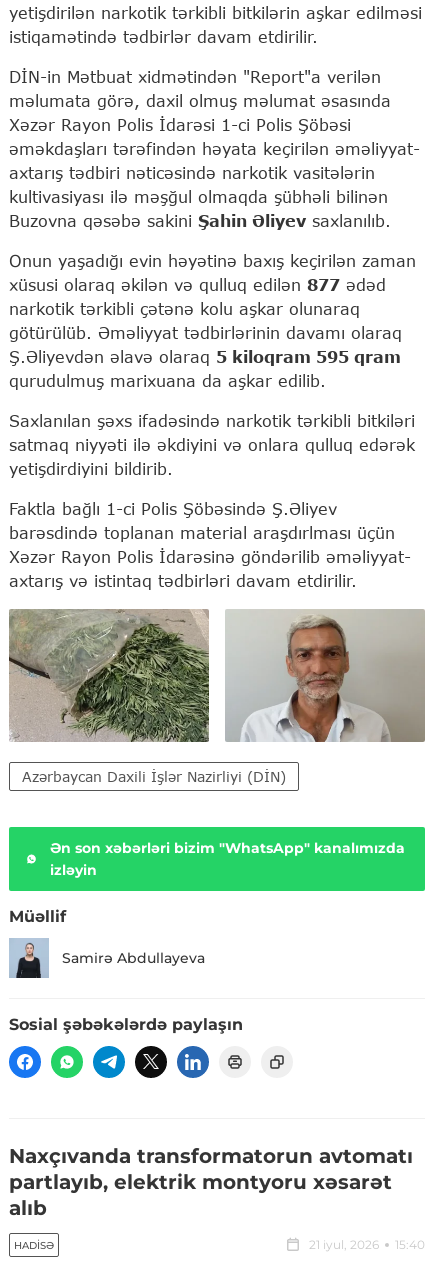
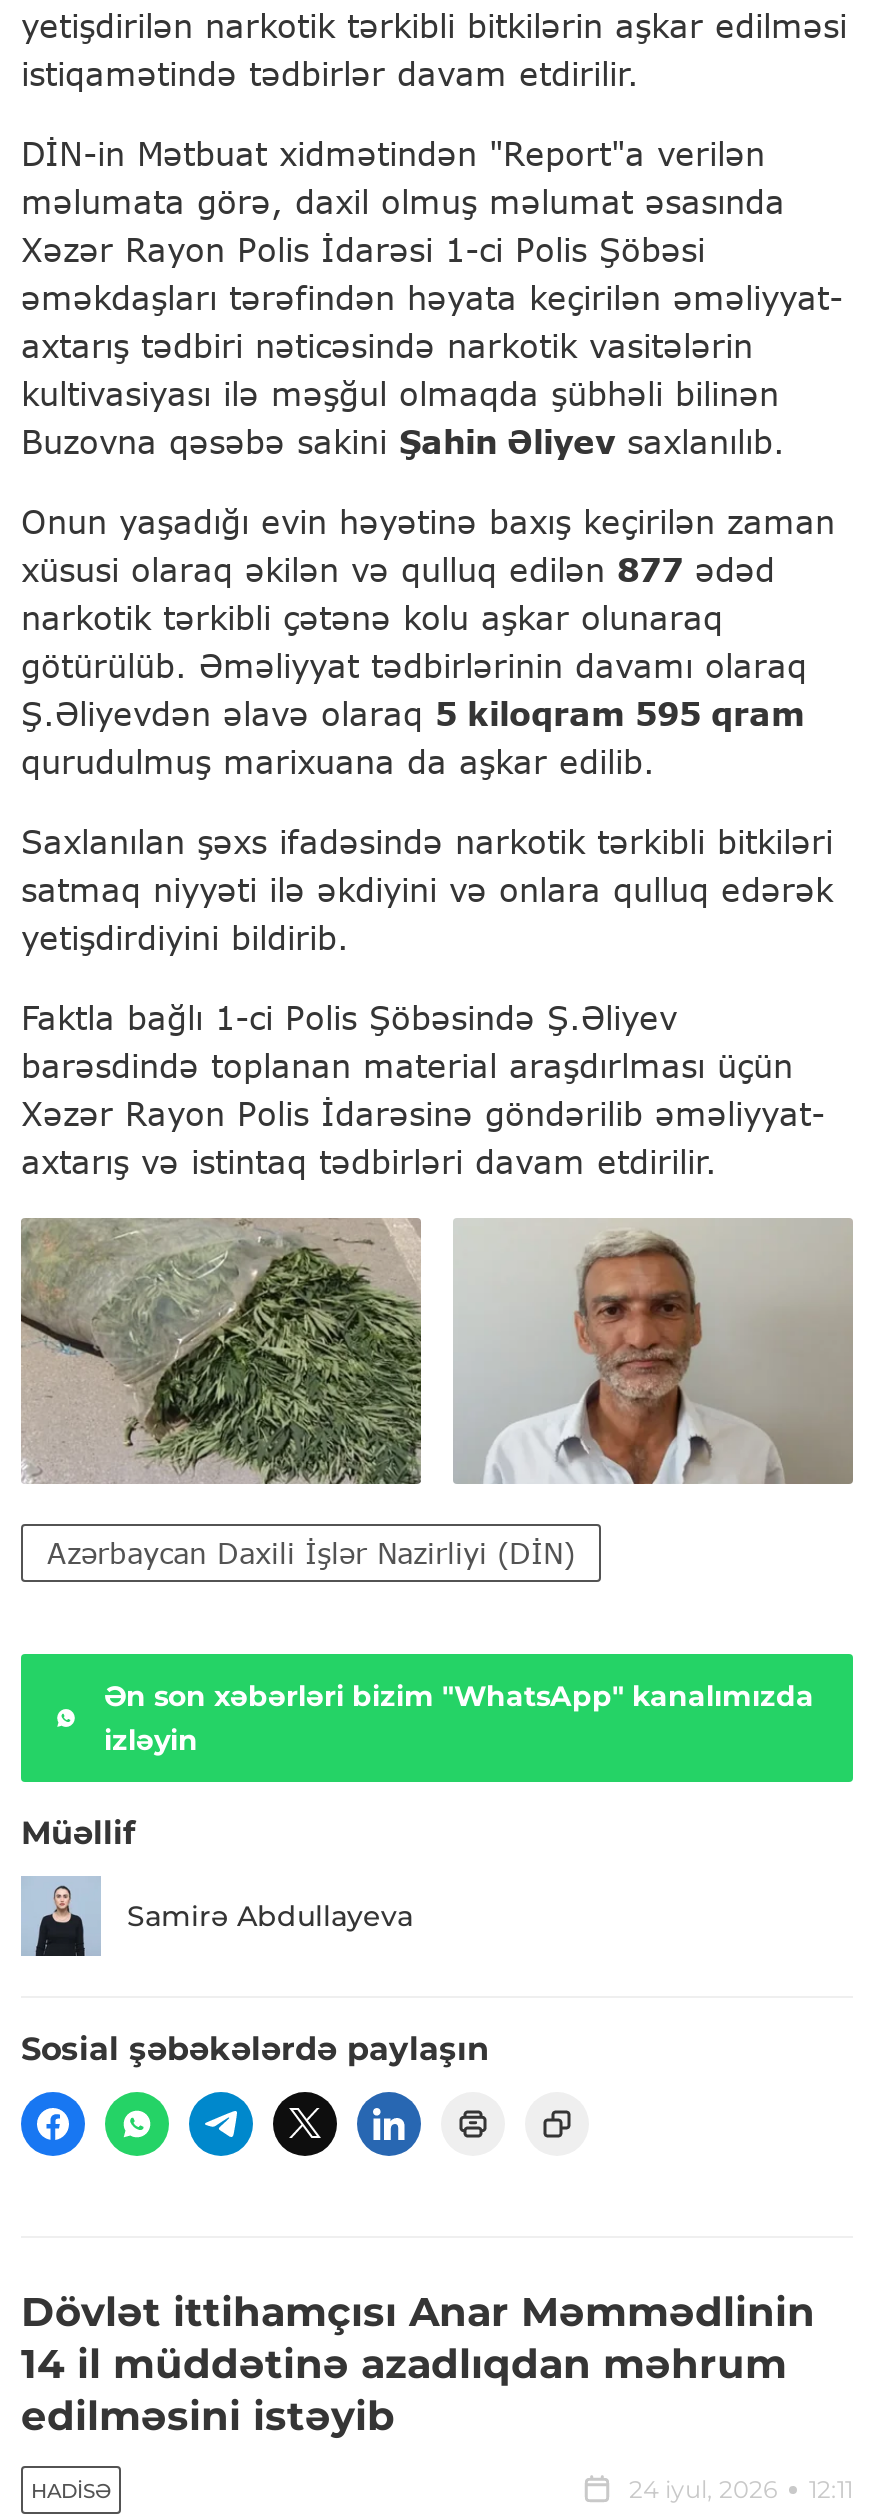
- Naxçıvanda transformatorun avtomatı
- partlayıb, elektrik montyoru xəsarət
- alıb
+ Dövlət ittihamçısı Anar Məmmədlinin
+ 14 il müddətinə azadlıqdan məhrum
+ edilməsini istəyib

- 21 iyul, 2026
- 15:40
+ 24 iyul, 2026
+ 12:11
